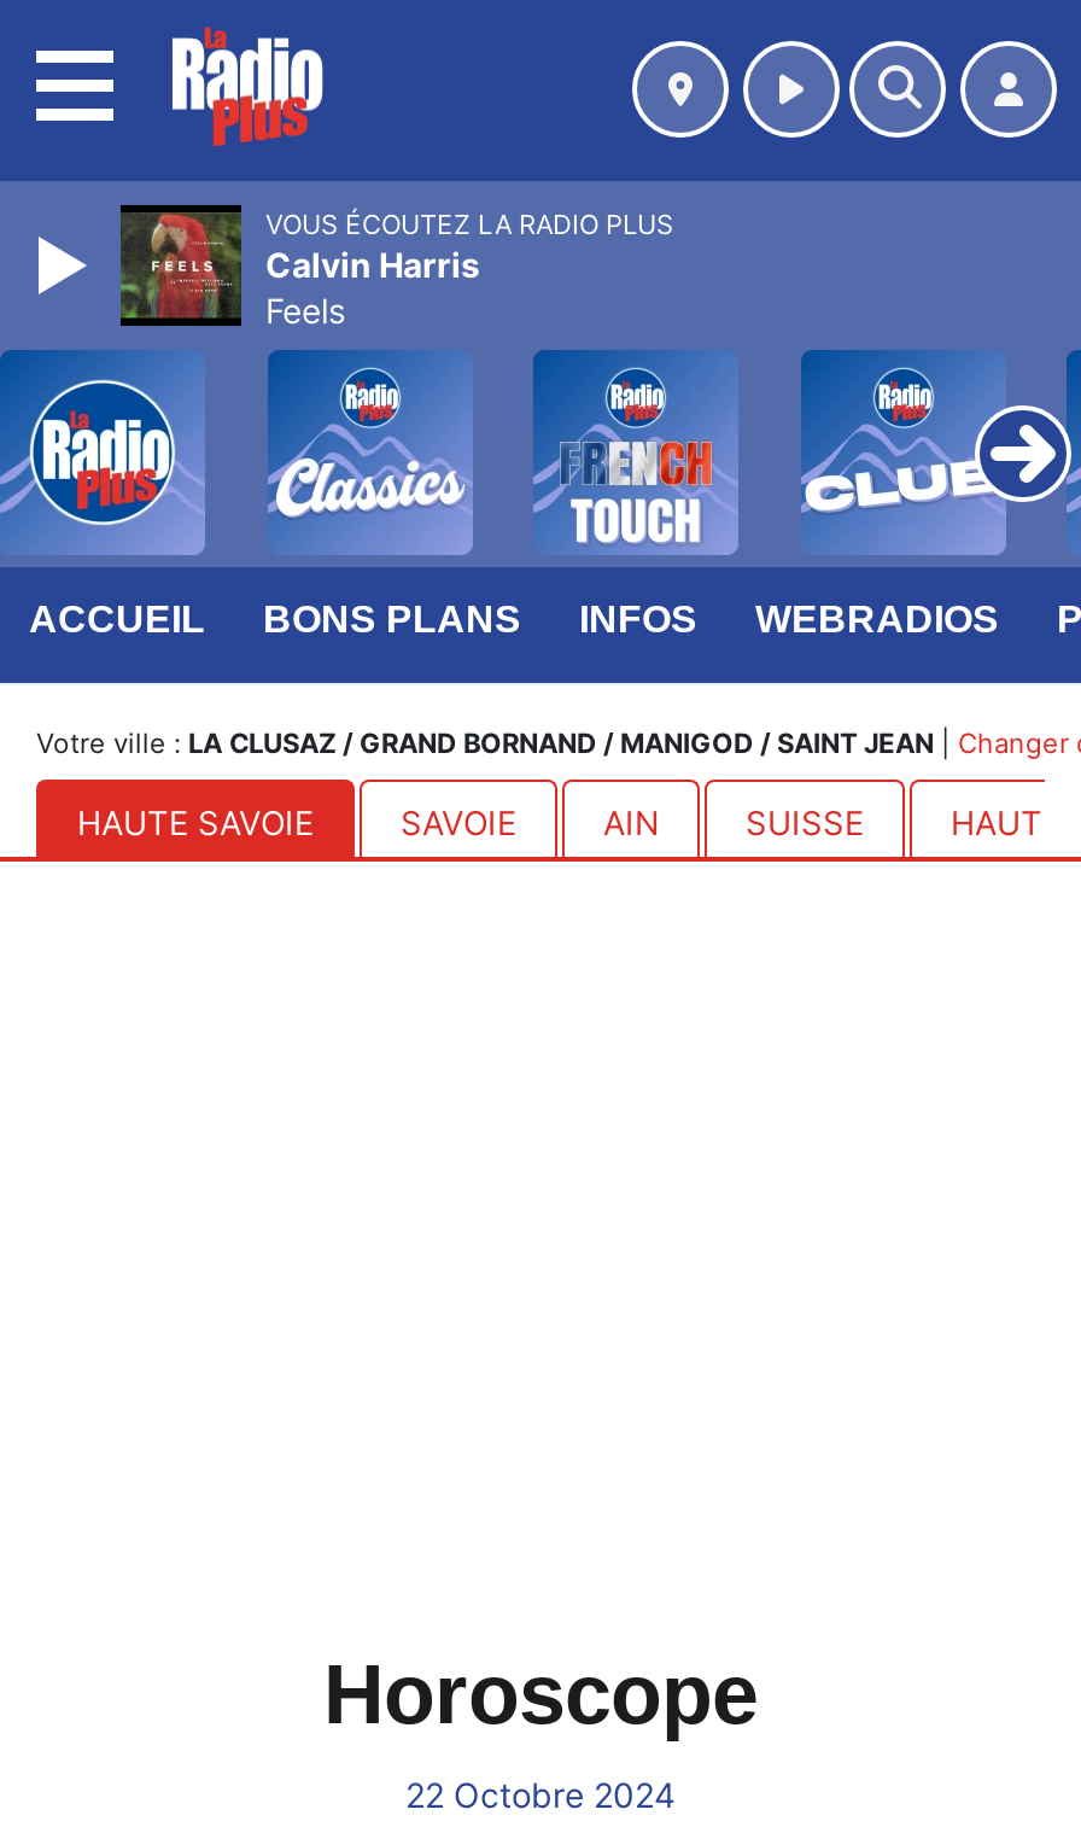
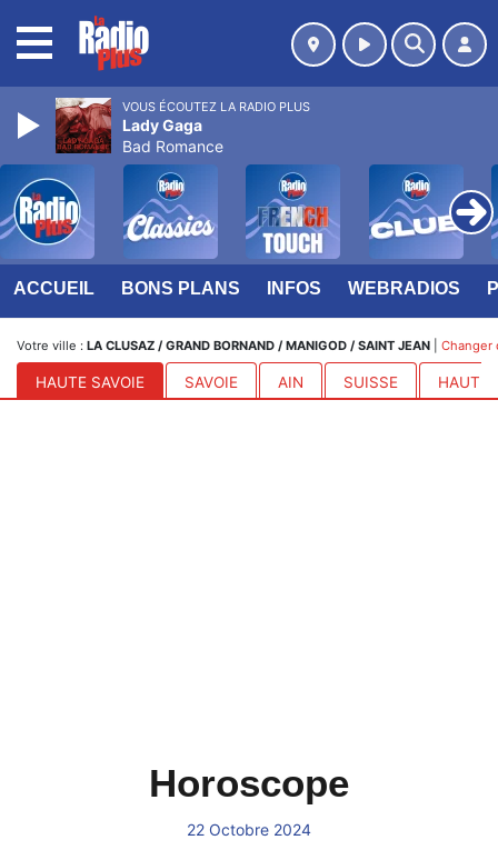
- [image]
- Calvin Harris
- Feels
+ [image]
+ Lady Gaga
+ Bad Romance
